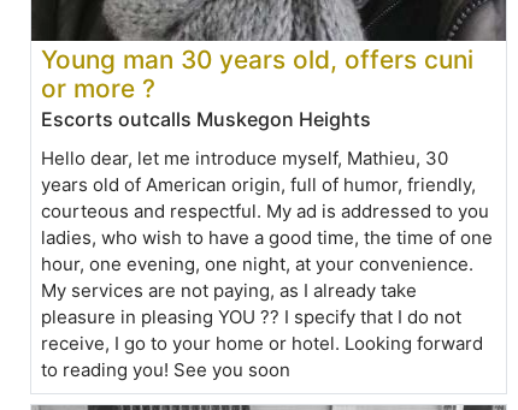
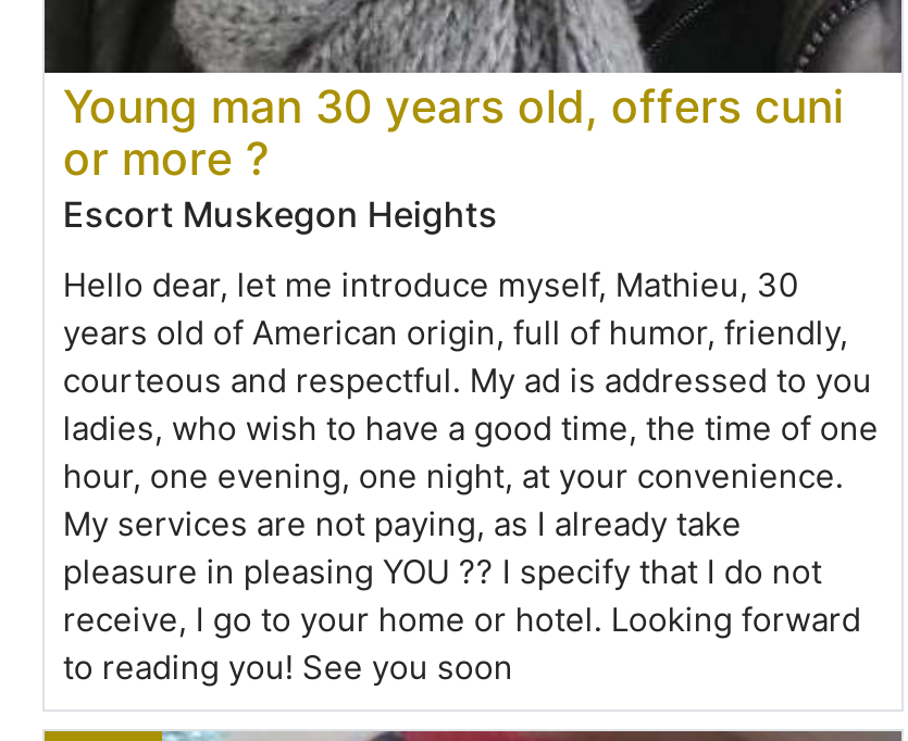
- Escorts outcalls Muskegon Heights
+ Escort Muskegon Heights
